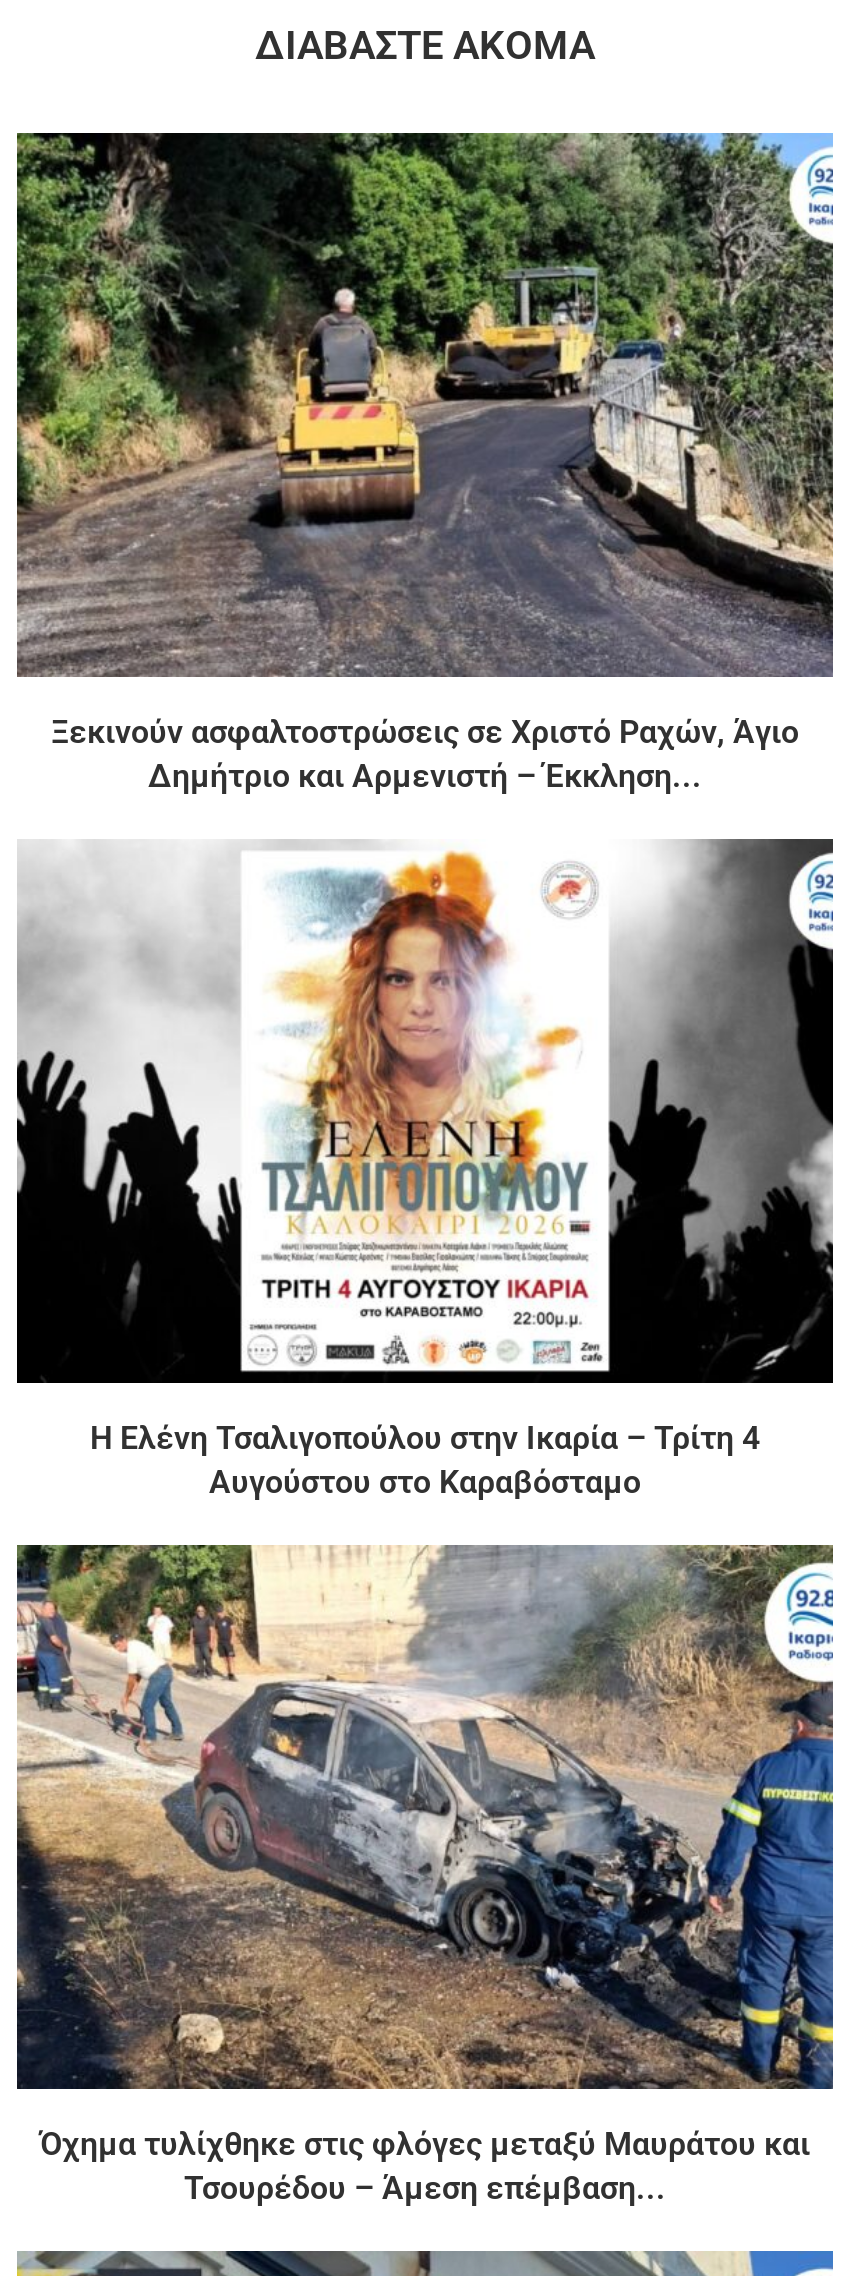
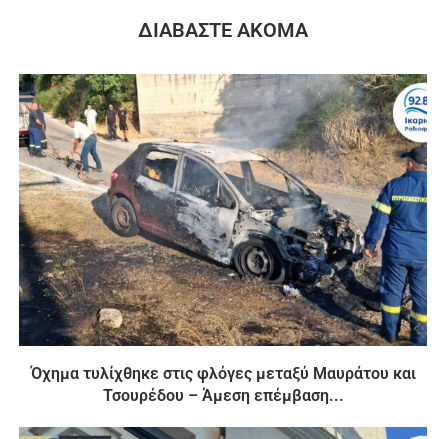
- [image]
- Ξεκινούν ασφαλτοστρώσεις σε Χριστό Ραχών, Άγιο
- Δημήτριο και Αρμενιστή – Έκκληση...

- [image]
- Η Ελένη Τσαλιγοπούλου στην Ικαρία – Τρίτη 4
- Αυγούστου στο Καραβόσταμο
